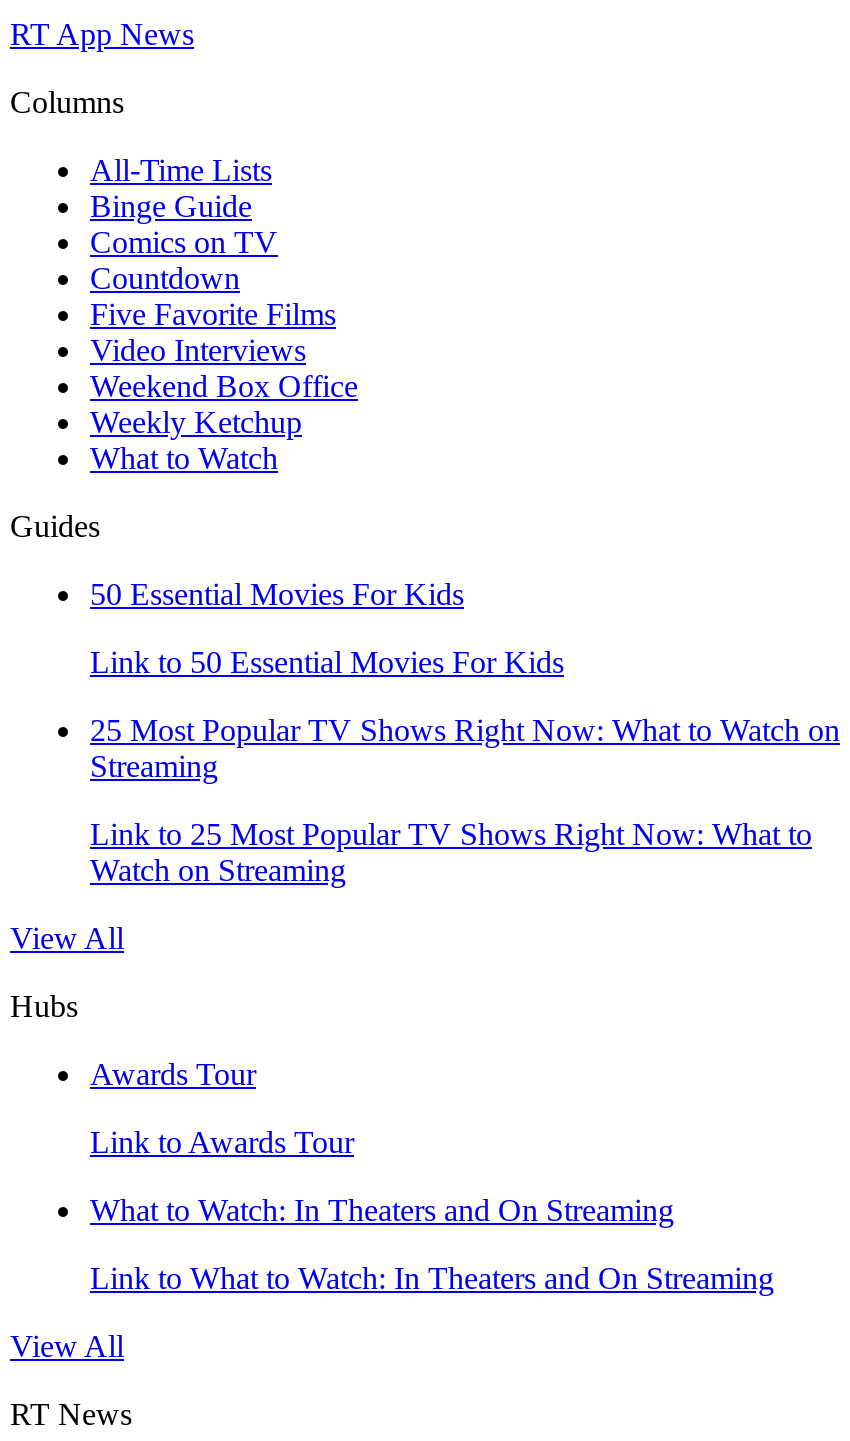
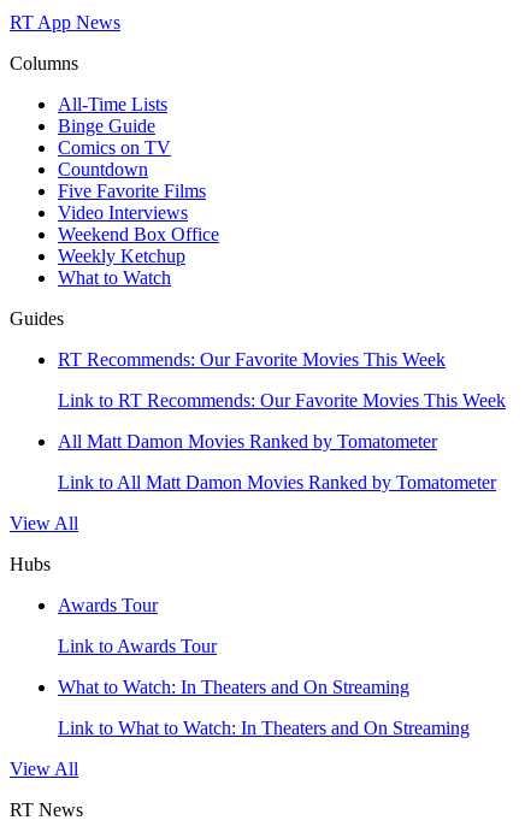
- 50 Essential Movies For Kids
+ RT Recommends: Our Favorite Movies This Week

- Link to 50 Essential Movies For Kids
+ Link to RT Recommends: Our Favorite Movies This Week

- 25 Most Popular TV Shows Right Now: What to Watch on
- Streaming
+ All Matt Damon Movies Ranked by Tomatometer

- Link to 25 Most Popular TV Shows Right Now: What to
- Watch on Streaming
+ Link to All Matt Damon Movies Ranked by Tomatometer
